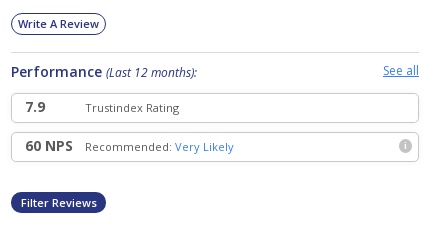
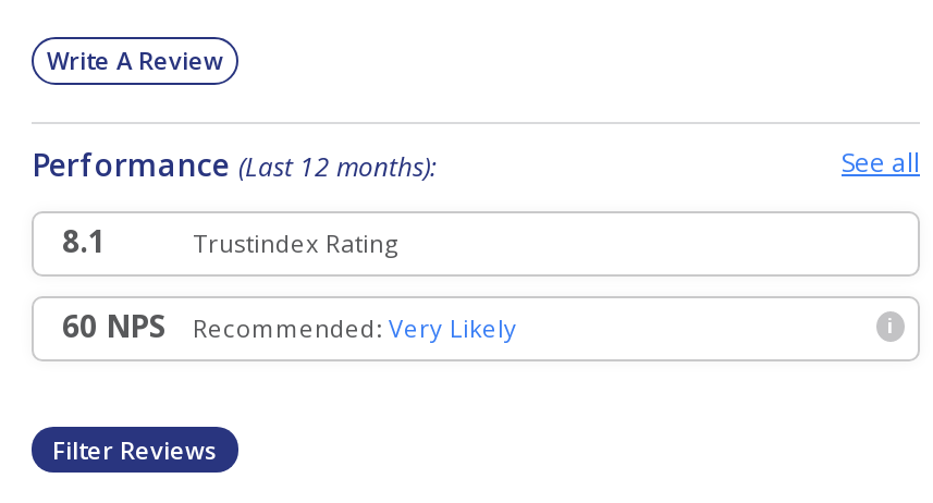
- 7.9
+ 8.1
